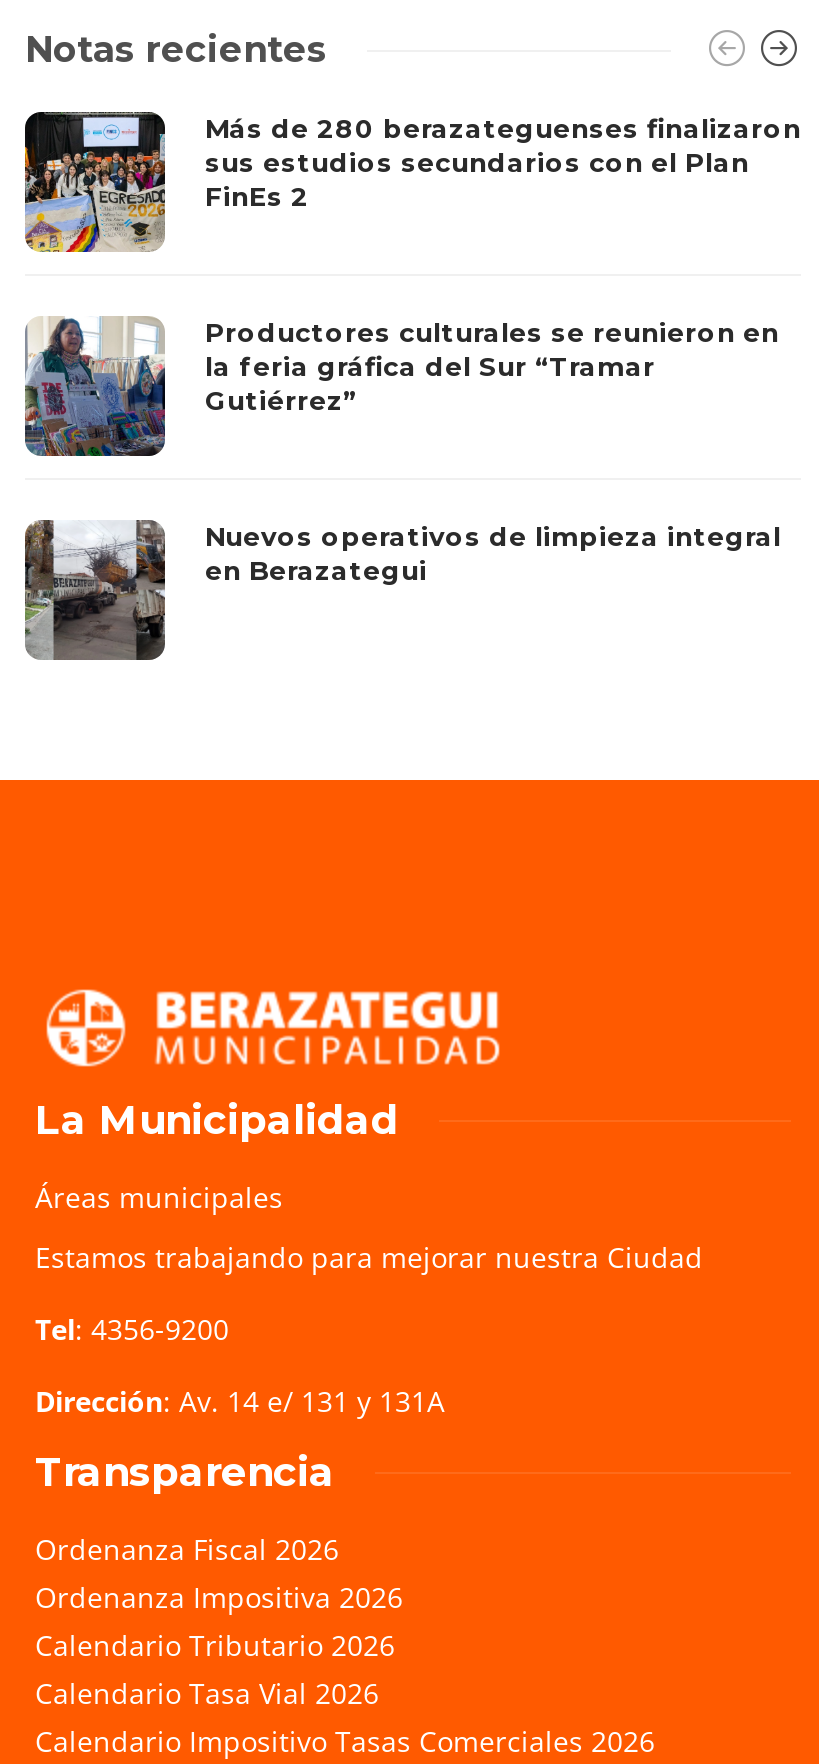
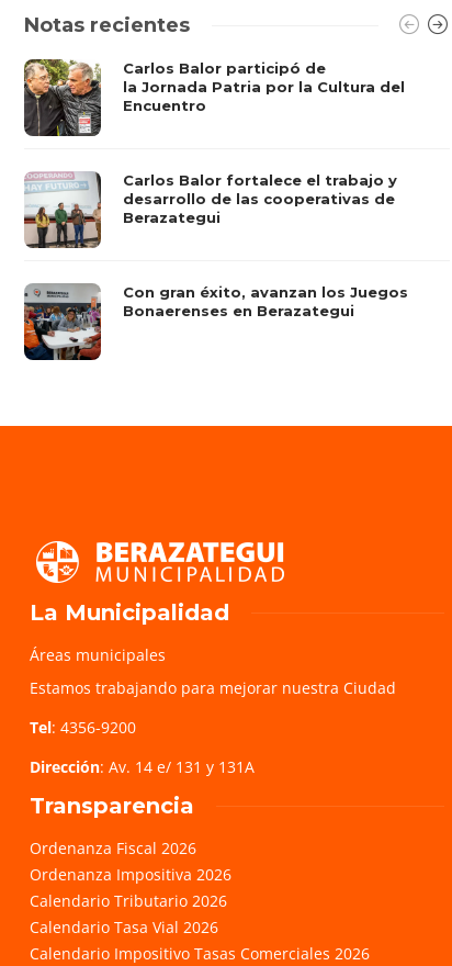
- [image]
- Más de 280 berazateguenses finalizaron
- sus estudios secundarios con el Plan
- FinEs 2
+ [image]
+ Carlos Balor participó de
+ la Jornada Patria por la Cultura del
+ Encuentro

- [image]
- Productores culturales se reunieron en
- la feria gráfica del Sur “Tramar
- Gutiérrez”
+ [image]
+ Carlos Balor fortalece el trabajo y
+ desarrollo de las cooperativas de
+ Berazategui

- [image]
- Nuevos operativos de limpieza integral
- en Berazategui
+ [image]
+ Con gran éxito, avanzan los Juegos
+ Bonaerenses en Berazategui
